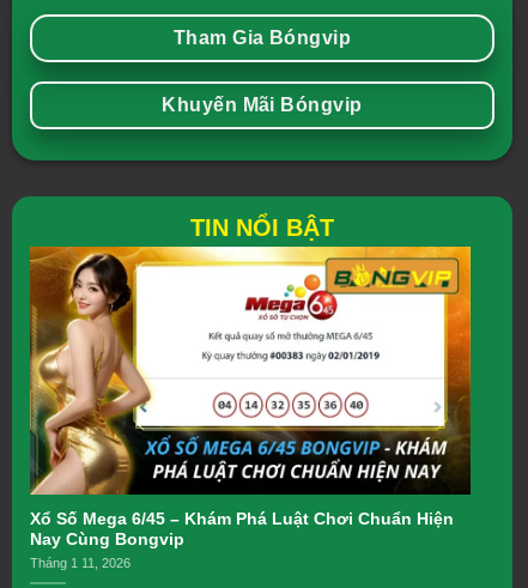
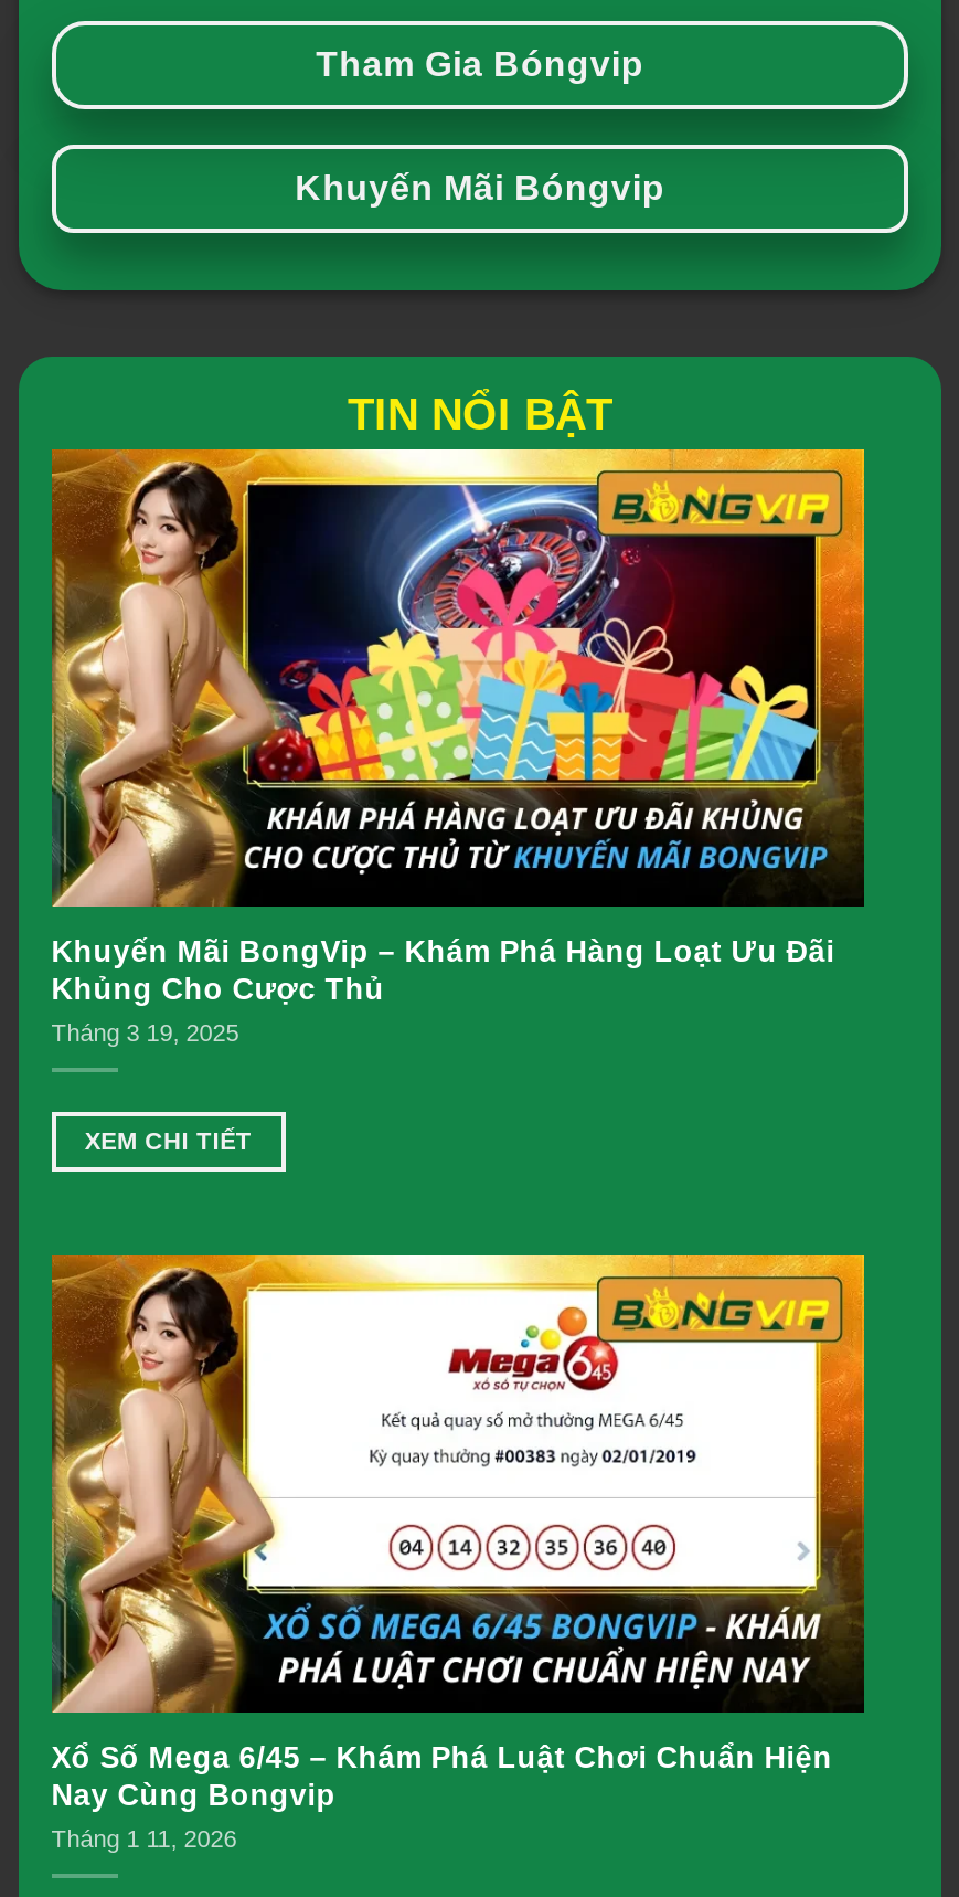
+ [image]
+ Khuyến Mãi BongVip – Khám Phá Hàng Loạt Ưu Đãi
+ Khủng Cho Cược Thủ
+ Tháng 3 19, 2025

+ XEM CHI TIẾT

+ [image]
